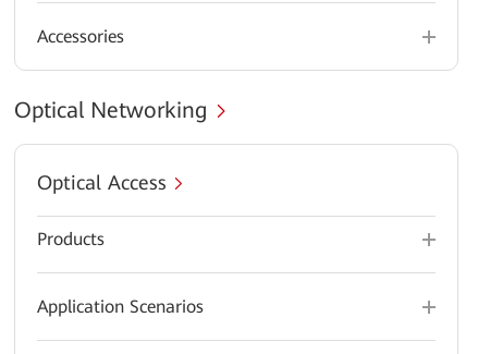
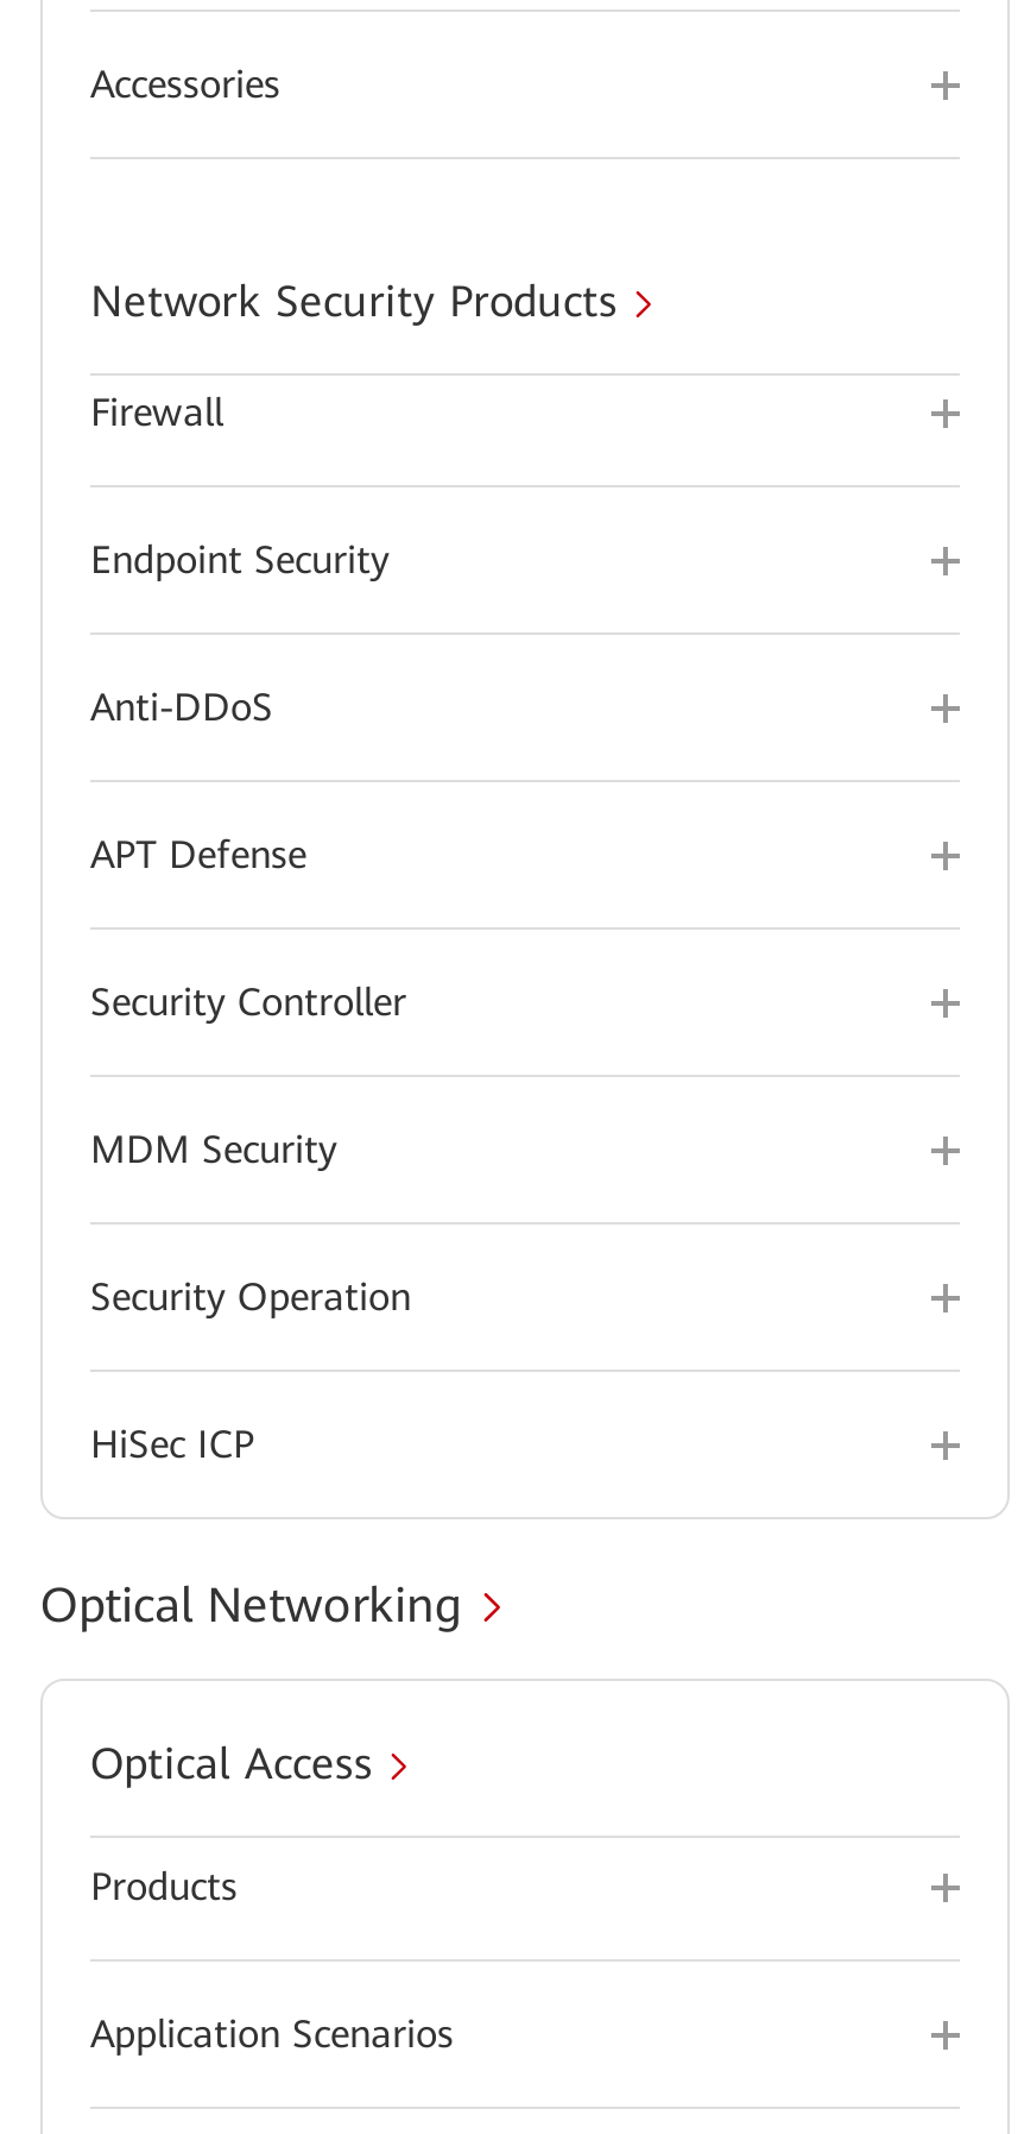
+ Network Security Products
+ Firewall
+ Endpoint Security
+ Anti-DDoS
+ APT Defense
+ Security Controller
+ MDM Security
+ Security Operation
+ HiSec ICP
